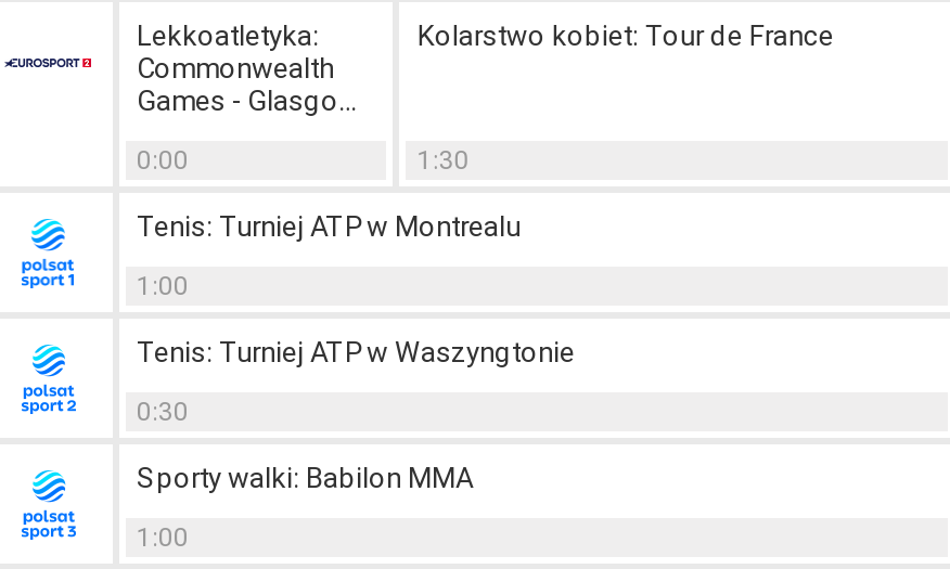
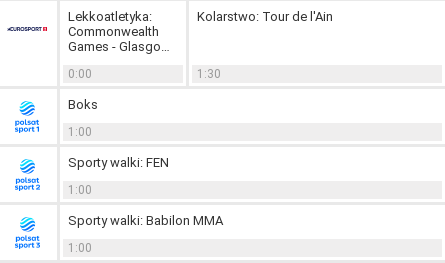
- Kolarstwo kobiet: Tour de France
+ Kolarstwo: Tour de l'Ain

- Tenis: Turniej ATP w Montrealu
+ Boks

- Tenis: Turniej ATP w Waszyngtonie
+ Sporty walki: FEN

- 0:30
+ 1:00
